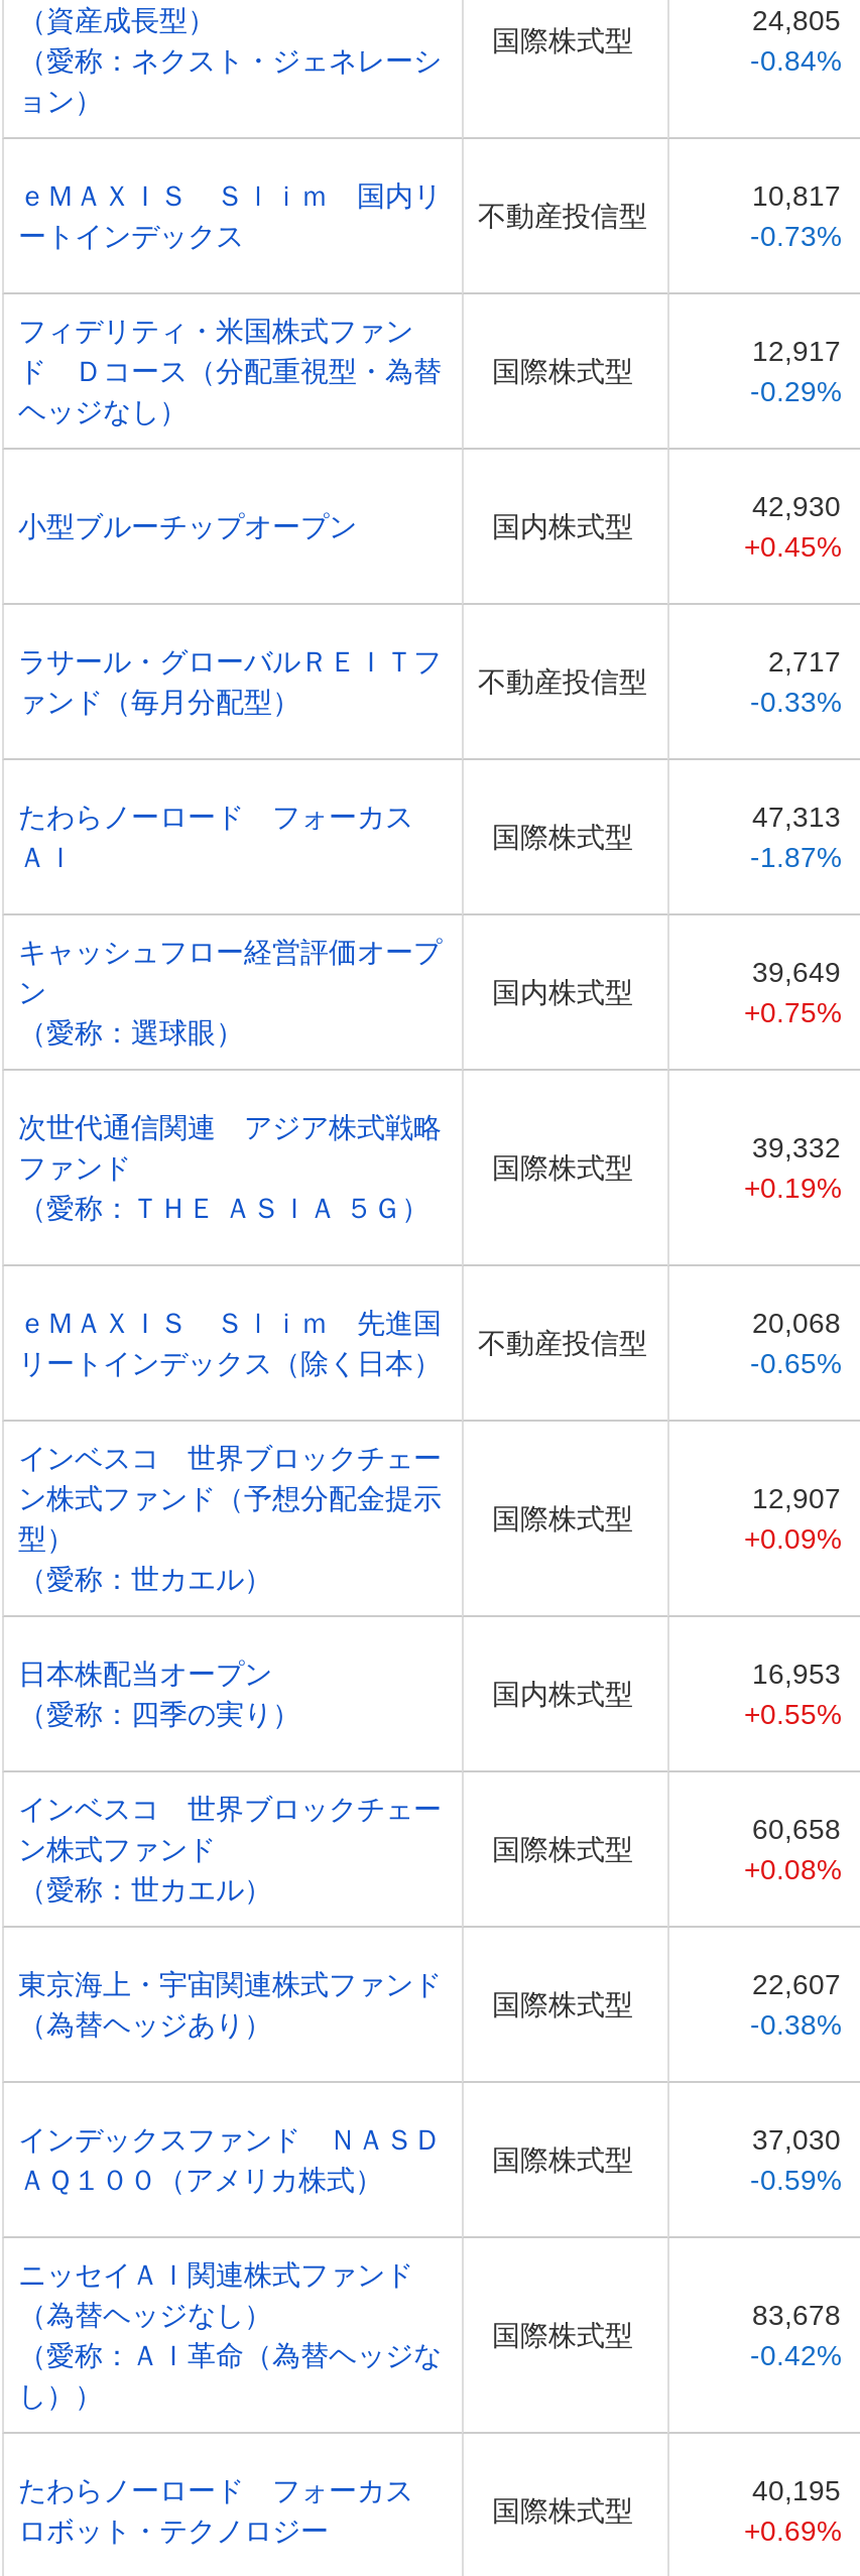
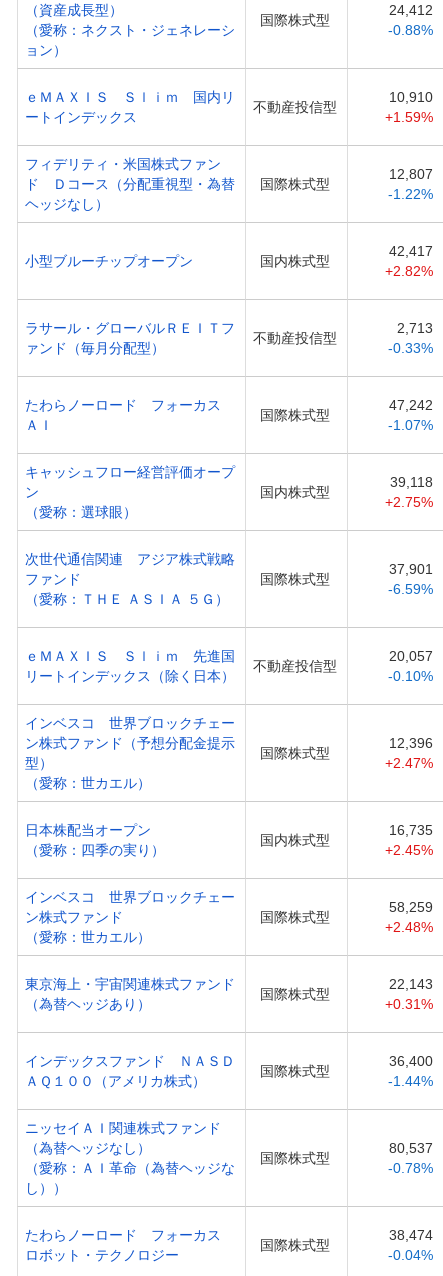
- 24,805
+ 24,412

- -0.84%
+ -0.88%

- 10,817
+ 10,910

- -0.73%
+ +1.59%

- 12,917
+ 12,807

- -0.29%
+ -1.22%

- 42,930
+ 42,417

- +0.45%
+ +2.82%

- 2,717
+ 2,713

- 47,313
+ 47,242

- -1.87%
+ -1.07%

- 39,649
+ 39,118

- +0.75%
+ +2.75%

- 39,332
+ 37,901

- +0.19%
+ -6.59%

- 20,068
+ 20,057

- -0.65%
+ -0.10%

- 12,907
+ 12,396

- +0.09%
+ +2.47%

- 16,953
+ 16,735

- +0.55%
+ +2.45%

- 60,658
+ 58,259

- +0.08%
+ +2.48%

- 22,607
+ 22,143

- -0.38%
+ +0.31%

- 37,030
+ 36,400

- -0.59%
+ -1.44%

- 83,678
+ 80,537

- -0.42%
+ -0.78%

- 40,195
+ 38,474

- +0.69%
+ -0.04%
